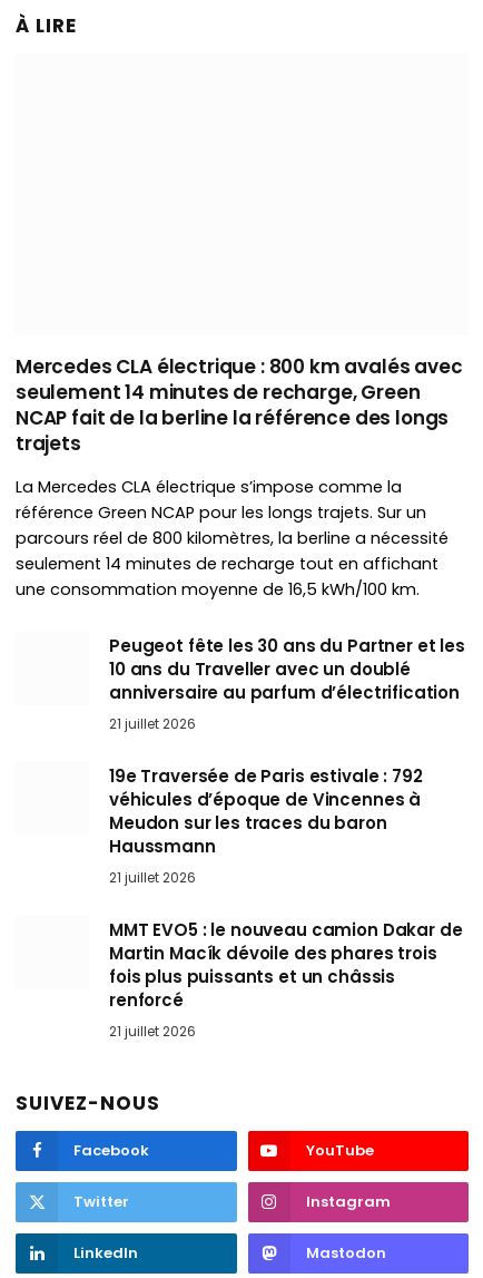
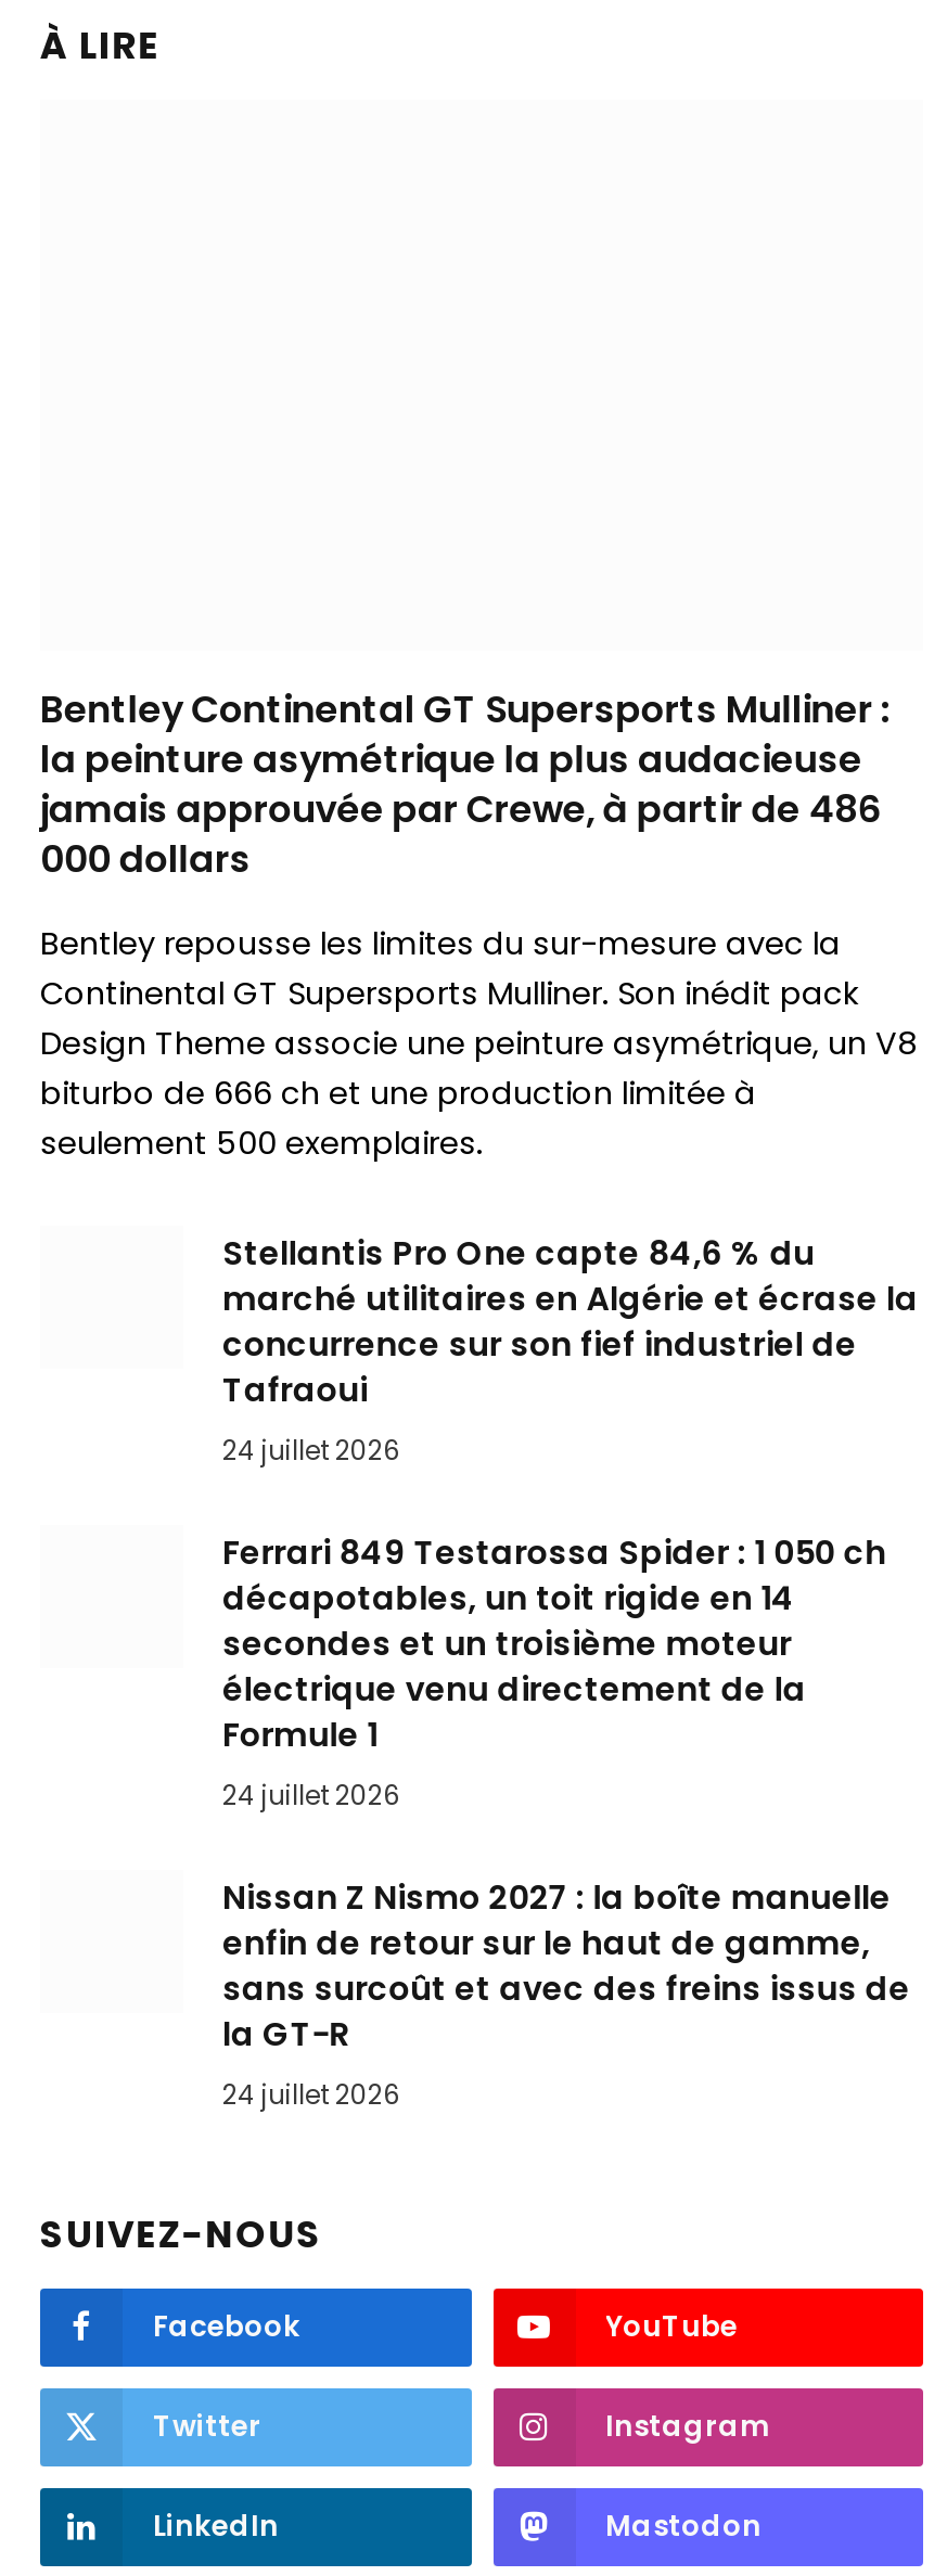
- Mercedes CLA électrique : 800 km avalés avec
- seulement 14 minutes de recharge, Green
- NCAP fait de la berline la référence des longs
- trajets
+ Bentley Continental GT Supersports Mulliner :
+ la peinture asymétrique la plus audacieuse
+ jamais approuvée par Crewe, à partir de 486
+ 000 dollars

- La Mercedes CLA électrique s’impose comme la
- référence Green NCAP pour les longs trajets. Sur un
- parcours réel de 800 kilomètres, la berline a nécessité
- seulement 14 minutes de recharge tout en affichant
- une consommation moyenne de 16,5 kWh/100 km.
+ Bentley repousse les limites du sur-mesure avec la
+ Continental GT Supersports Mulliner. Son inédit pack
+ Design Theme associe une peinture asymétrique, un V8
+ biturbo de 666 ch et une production limitée à
+ seulement 500 exemplaires.

- Peugeot fête les 30 ans du Partner et les
- 10 ans du Traveller avec un doublé
- anniversaire au parfum d’électrification
- 21 juillet 2026
+ Stellantis Pro One capte 84,6 % du
+ marché utilitaires en Algérie et écrase la
+ concurrence sur son fief industriel de
+ Tafraoui
+ 24 juillet 2026

- 19e Traversée de Paris estivale : 792
- véhicules d’époque de Vincennes à
- Meudon sur les traces du baron
- Haussmann
- 21 juillet 2026
+ Ferrari 849 Testarossa Spider : 1 050 ch
+ décapotables, un toit rigide en 14
+ secondes et un troisième moteur
+ électrique venu directement de la
+ Formule 1
+ 24 juillet 2026

- MMT EVO5 : le nouveau camion Dakar de
- Martin Macík dévoile des phares trois
- fois plus puissants et un châssis
- renforcé
- 21 juillet 2026
+ Nissan Z Nismo 2027 : la boîte manuelle
+ enfin de retour sur le haut de gamme,
+ sans surcoût et avec des freins issus de
+ la GT-R
+ 24 juillet 2026
